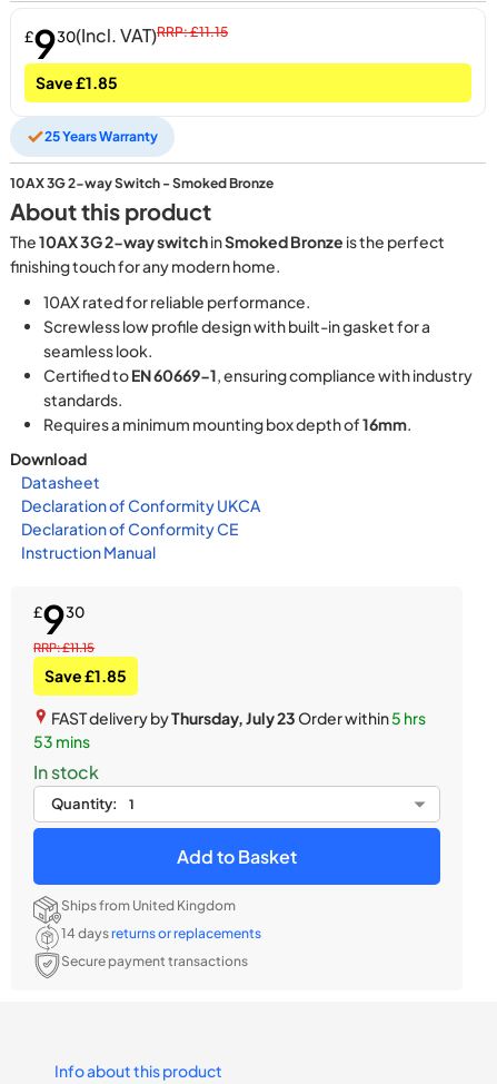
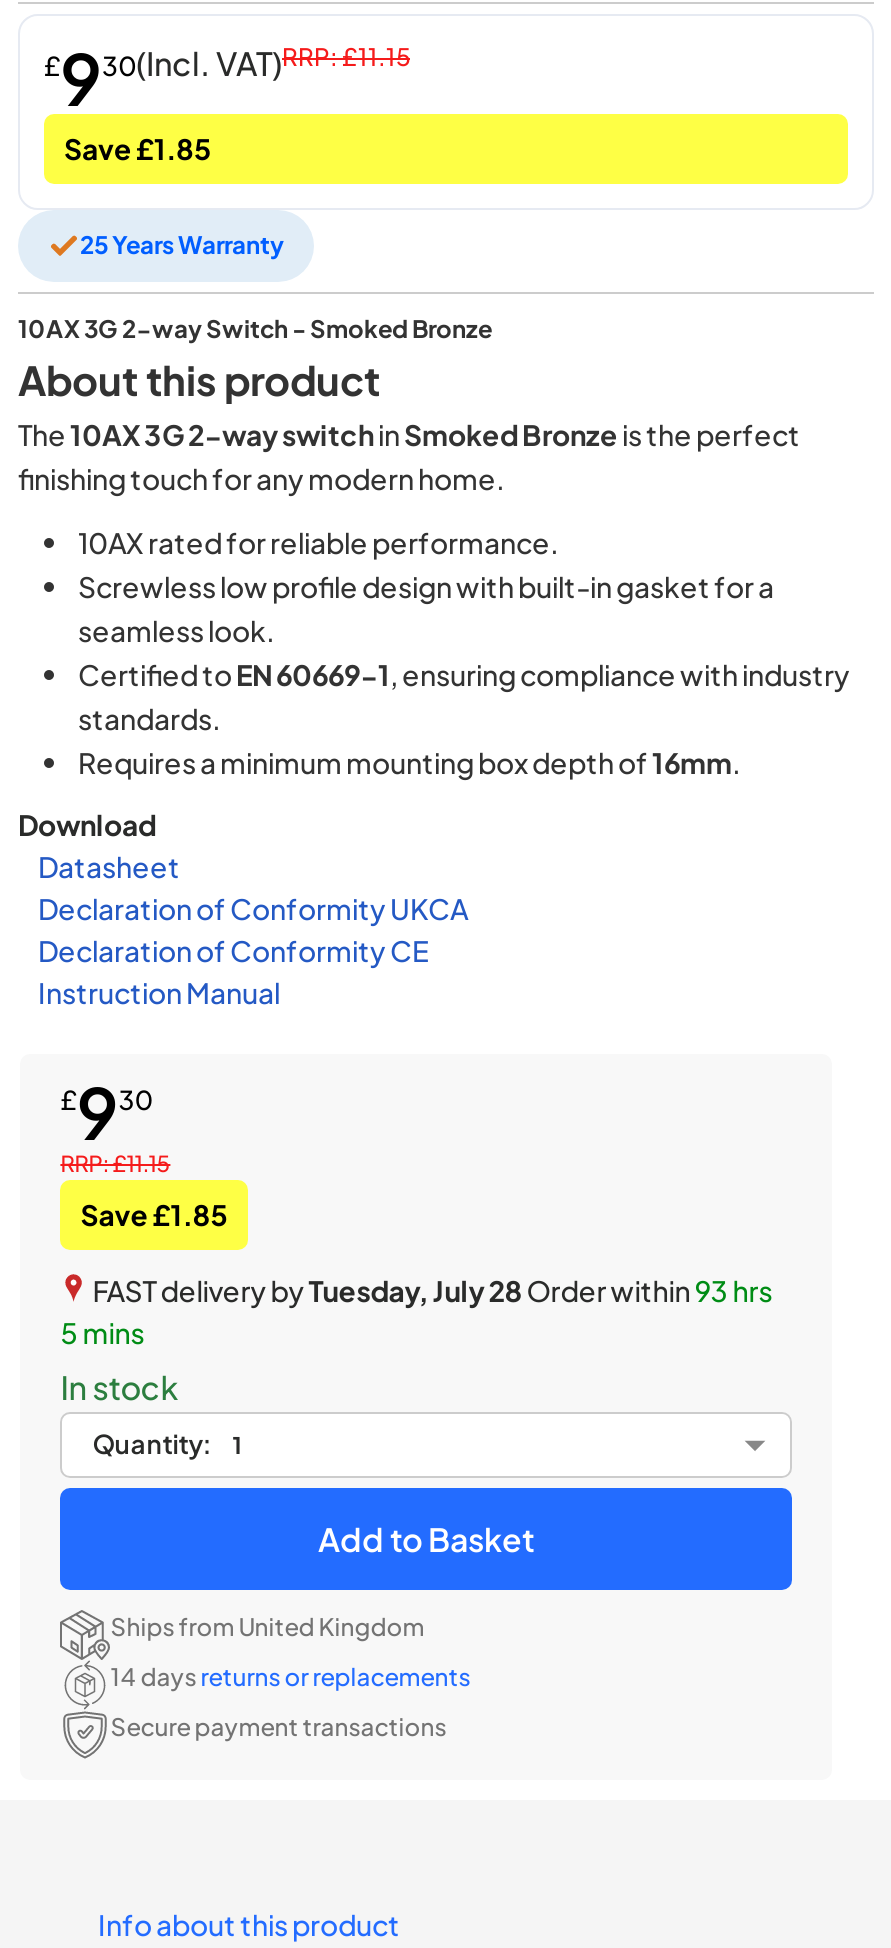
- FAST delivery byThursday, July 23 Order within 5 hrs
+ FAST delivery byTuesday, July 28 Order within 93 hrs

- 53 mins
+ 5 mins
